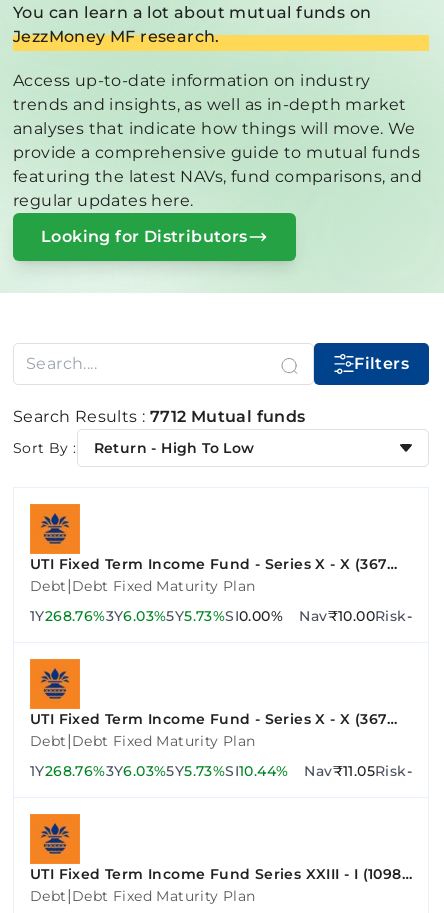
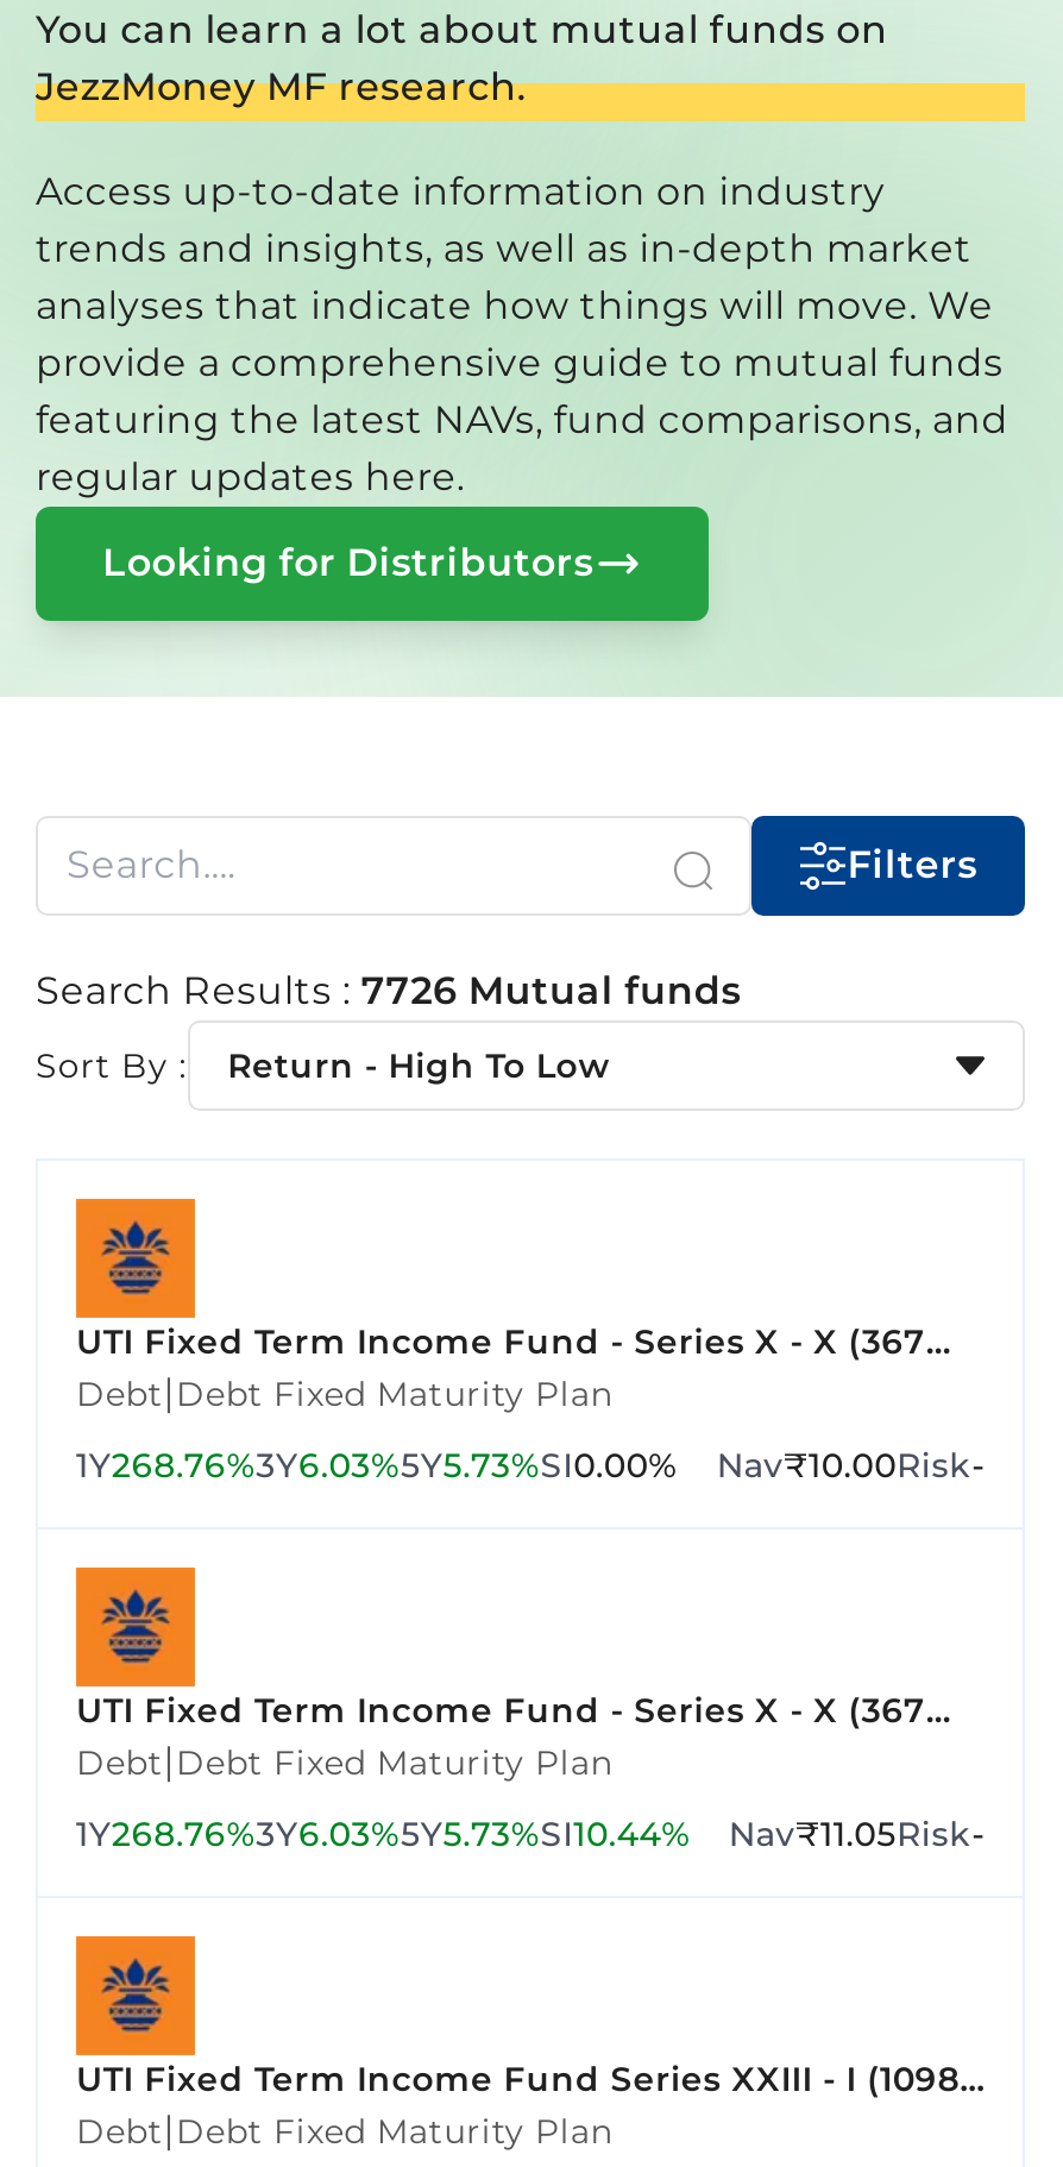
- Search Results : 7712 Mutual funds
+ Search Results : 7726 Mutual funds
